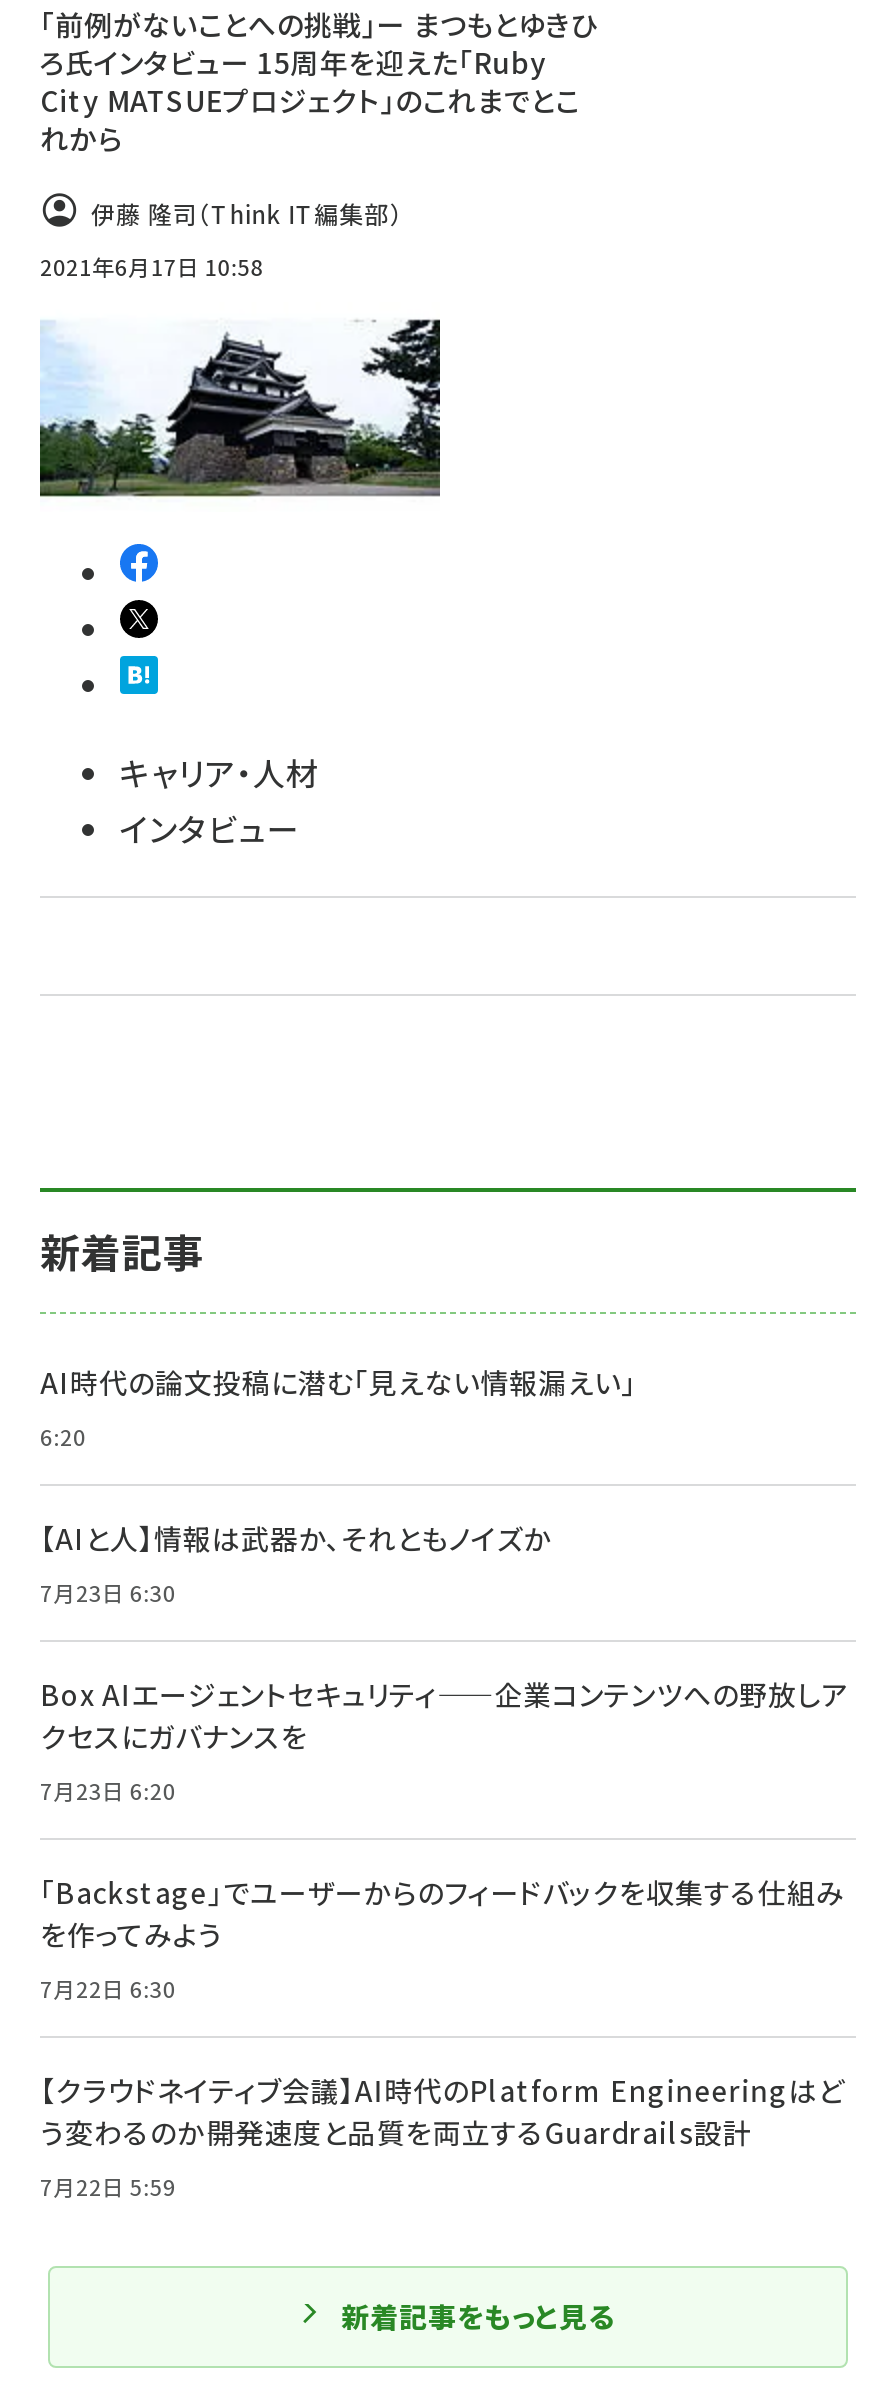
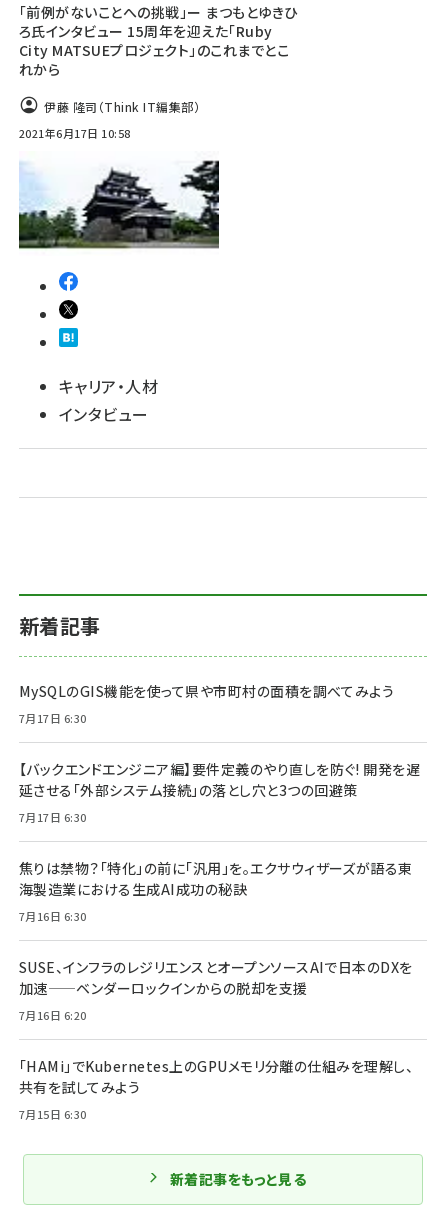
- AI時代の論文投稿に潜む「見えない情報漏えい」
- 6:20
+ MySQLのGIS機能を使って県や市町村の面積を調べてみよう
+ 7月17日 6:30

- 【AIと人】情報は武器か、それともノイズか
- 7月23日 6:30
+ 【バックエンドエンジニア編】要件定義のやり直しを防ぐ! 開発を遅
+ 延させる「外部システム接続」の落とし穴と3つの回避策
+ 7月17日 6:30

- Box AIエージェントセキュリティ——企業コンテンツへの野放しア
- クセスにガバナンスを
- 7月23日 6:20
+ 焦りは禁物？「特化」の前に「汎用」を。エクサウィザーズが語る東
+ 海製造業における生成AI成功の秘訣
+ 7月16日 6:30

- 「Backstage」でユーザーからのフィードバックを収集する仕組み
- を作ってみよう
- 7月22日 6:30
+ SUSE、インフラのレジリエンスとオープンソースAIで日本のDXを
+ 加速——ベンダーロックインからの脱却を支援
+ 7月16日 6:20

- 【クラウドネイティブ会議】AI時代のPlatform Engineeringはど
- う変わるのか――開発速度と品質を両立するGuardrails設計
- 7月22日 5:59
+ 「HAMi」でKubernetes上のGPUメモリ分離の仕組みを理解し、
+ 共有を試してみよう
+ 7月15日 6:30
